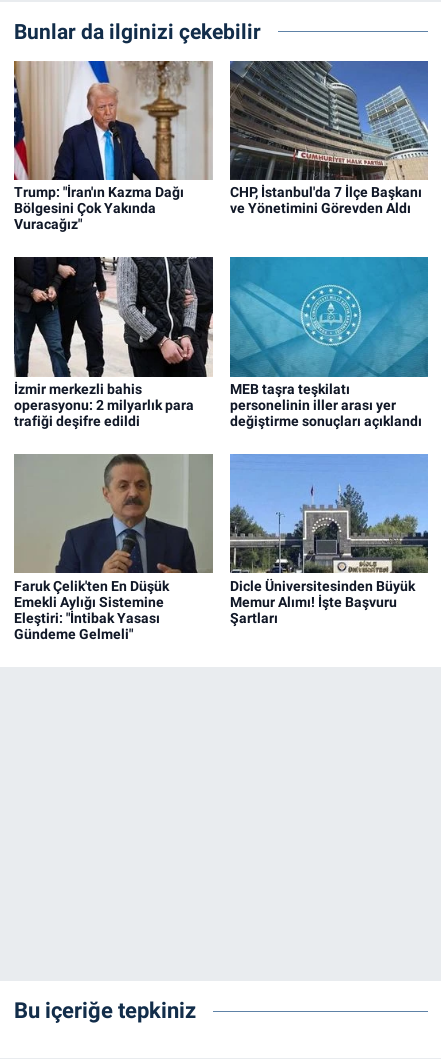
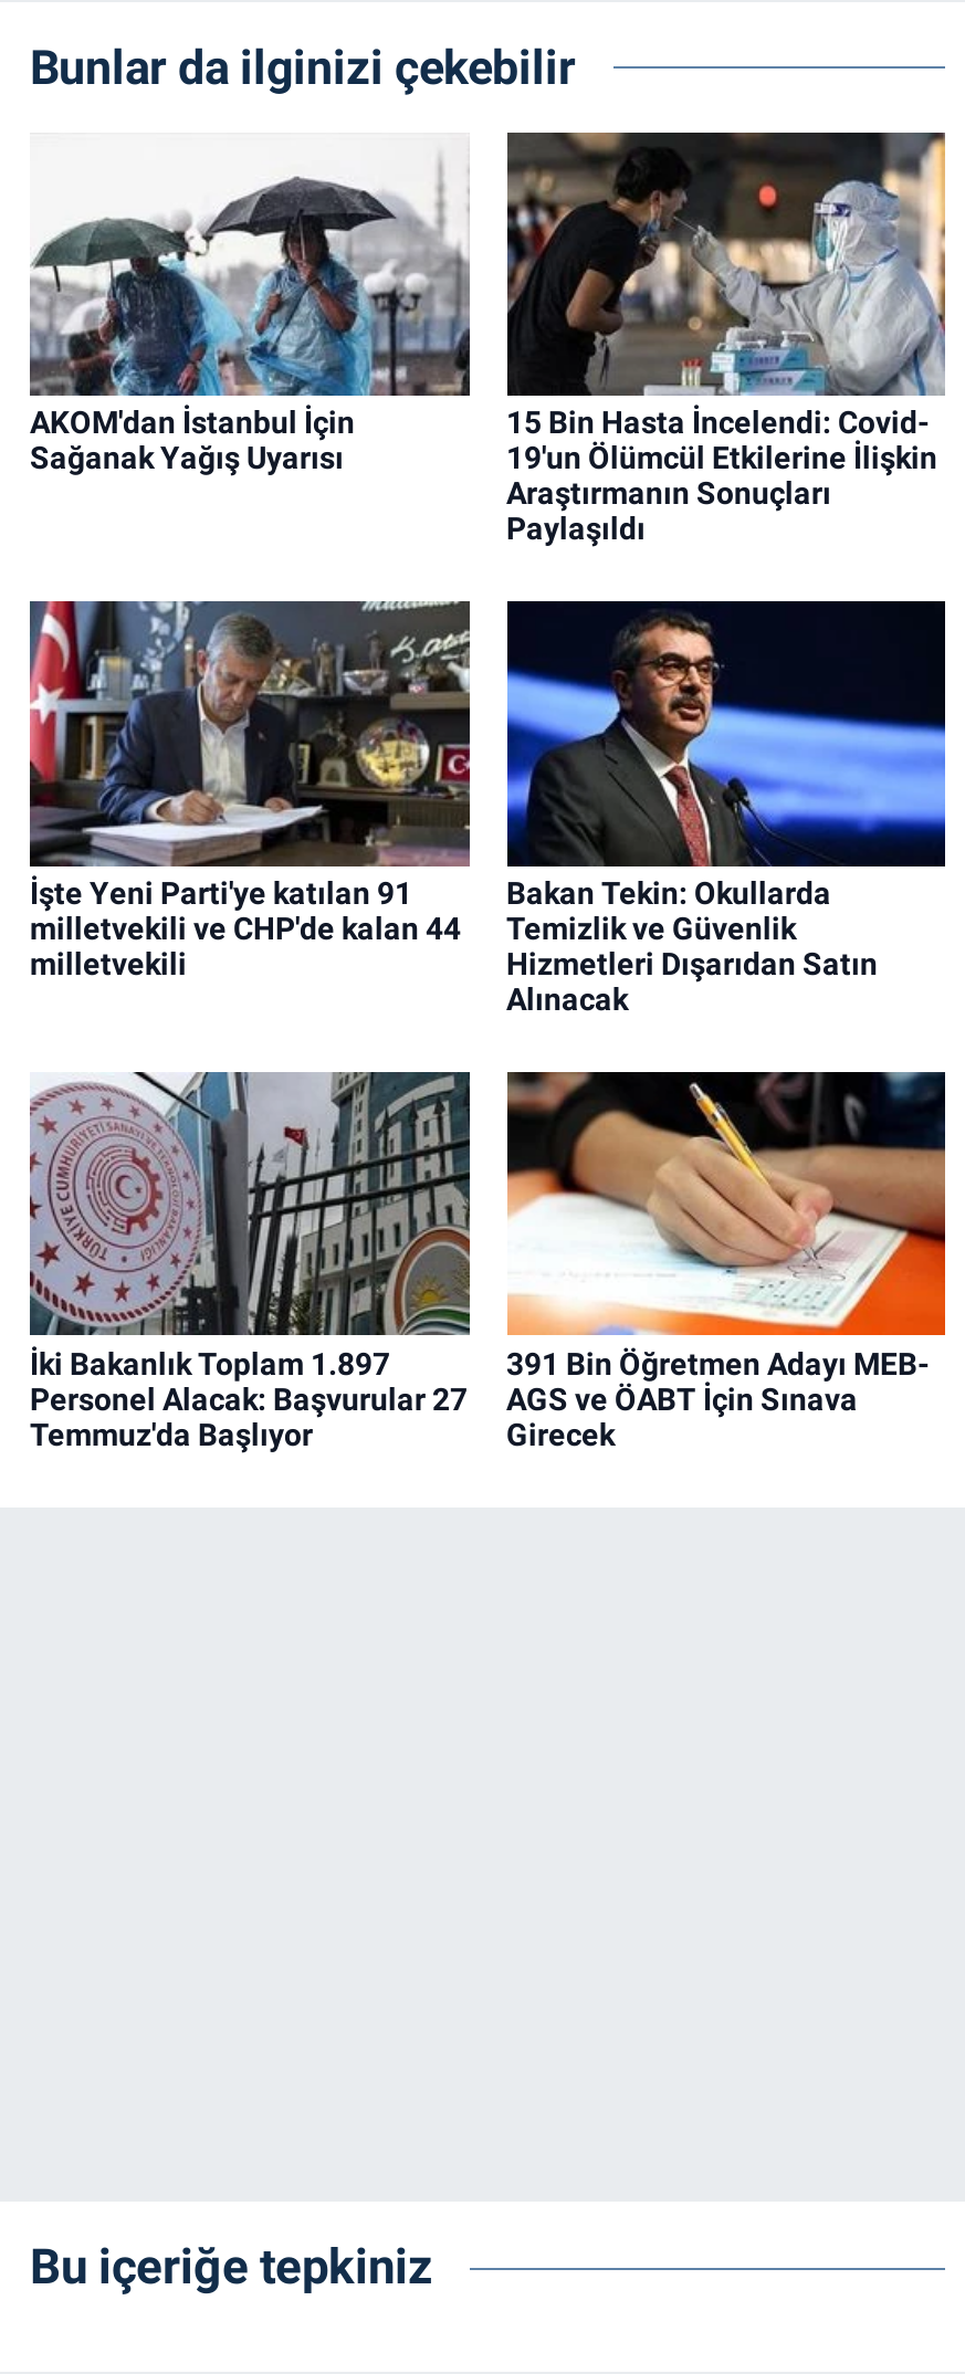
- [image]
- Trump: "İran'ın Kazma Dağı
- Bölgesini Çok Yakında
- Vuracağız"
+ [image]
+ AKOM'dan İstanbul İçin
+ Sağanak Yağış Uyarısı

- [image]
- CHP, İstanbul'da 7 İlçe Başkanı
- ve Yönetimini Görevden Aldı
+ [image]
+ 15 Bin Hasta İncelendi: Covid-
+ 19'un Ölümcül Etkilerine İlişkin
+ Araştırmanın Sonuçları
+ Paylaşıldı

- [image]
- İzmir merkezli bahis
- operasyonu: 2 milyarlık para
- trafiği deşifre edildi
+ [image]
+ İşte Yeni Parti'ye katılan 91
+ milletvekili ve CHP'de kalan 44
+ milletvekili

- [image]
- MEB taşra teşkilatı
- personelinin iller arası yer
- değiştirme sonuçları açıklandı
+ [image]
+ Bakan Tekin: Okullarda
+ Temizlik ve Güvenlik
+ Hizmetleri Dışarıdan Satın
+ Alınacak

- [image]
- Faruk Çelik'ten En Düşük
- Emekli Aylığı Sistemine
- Eleştiri: "İntibak Yasası
- Gündeme Gelmeli"
+ [image]
+ İki Bakanlık Toplam 1.897
+ Personel Alacak: Başvurular 27
+ Temmuz'da Başlıyor

- [image]
- Dicle Üniversitesinden Büyük
- Memur Alımı! İşte Başvuru
- Şartları
+ [image]
+ 391 Bin Öğretmen Adayı MEB-
+ AGS ve ÖABT İçin Sınava
+ Girecek
